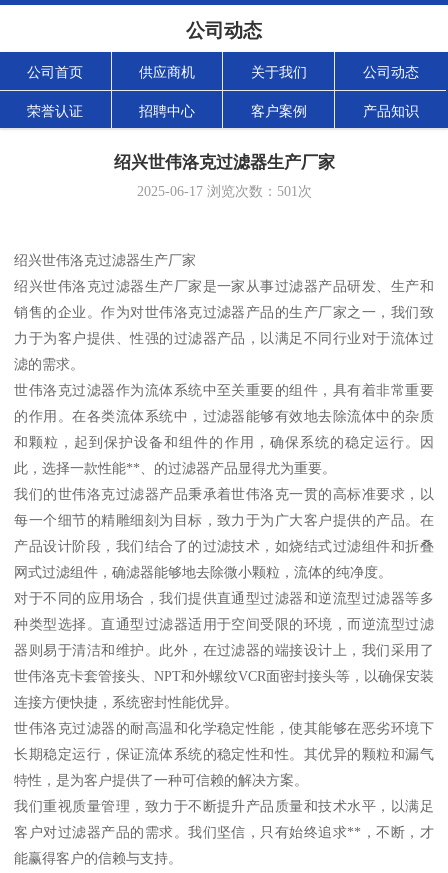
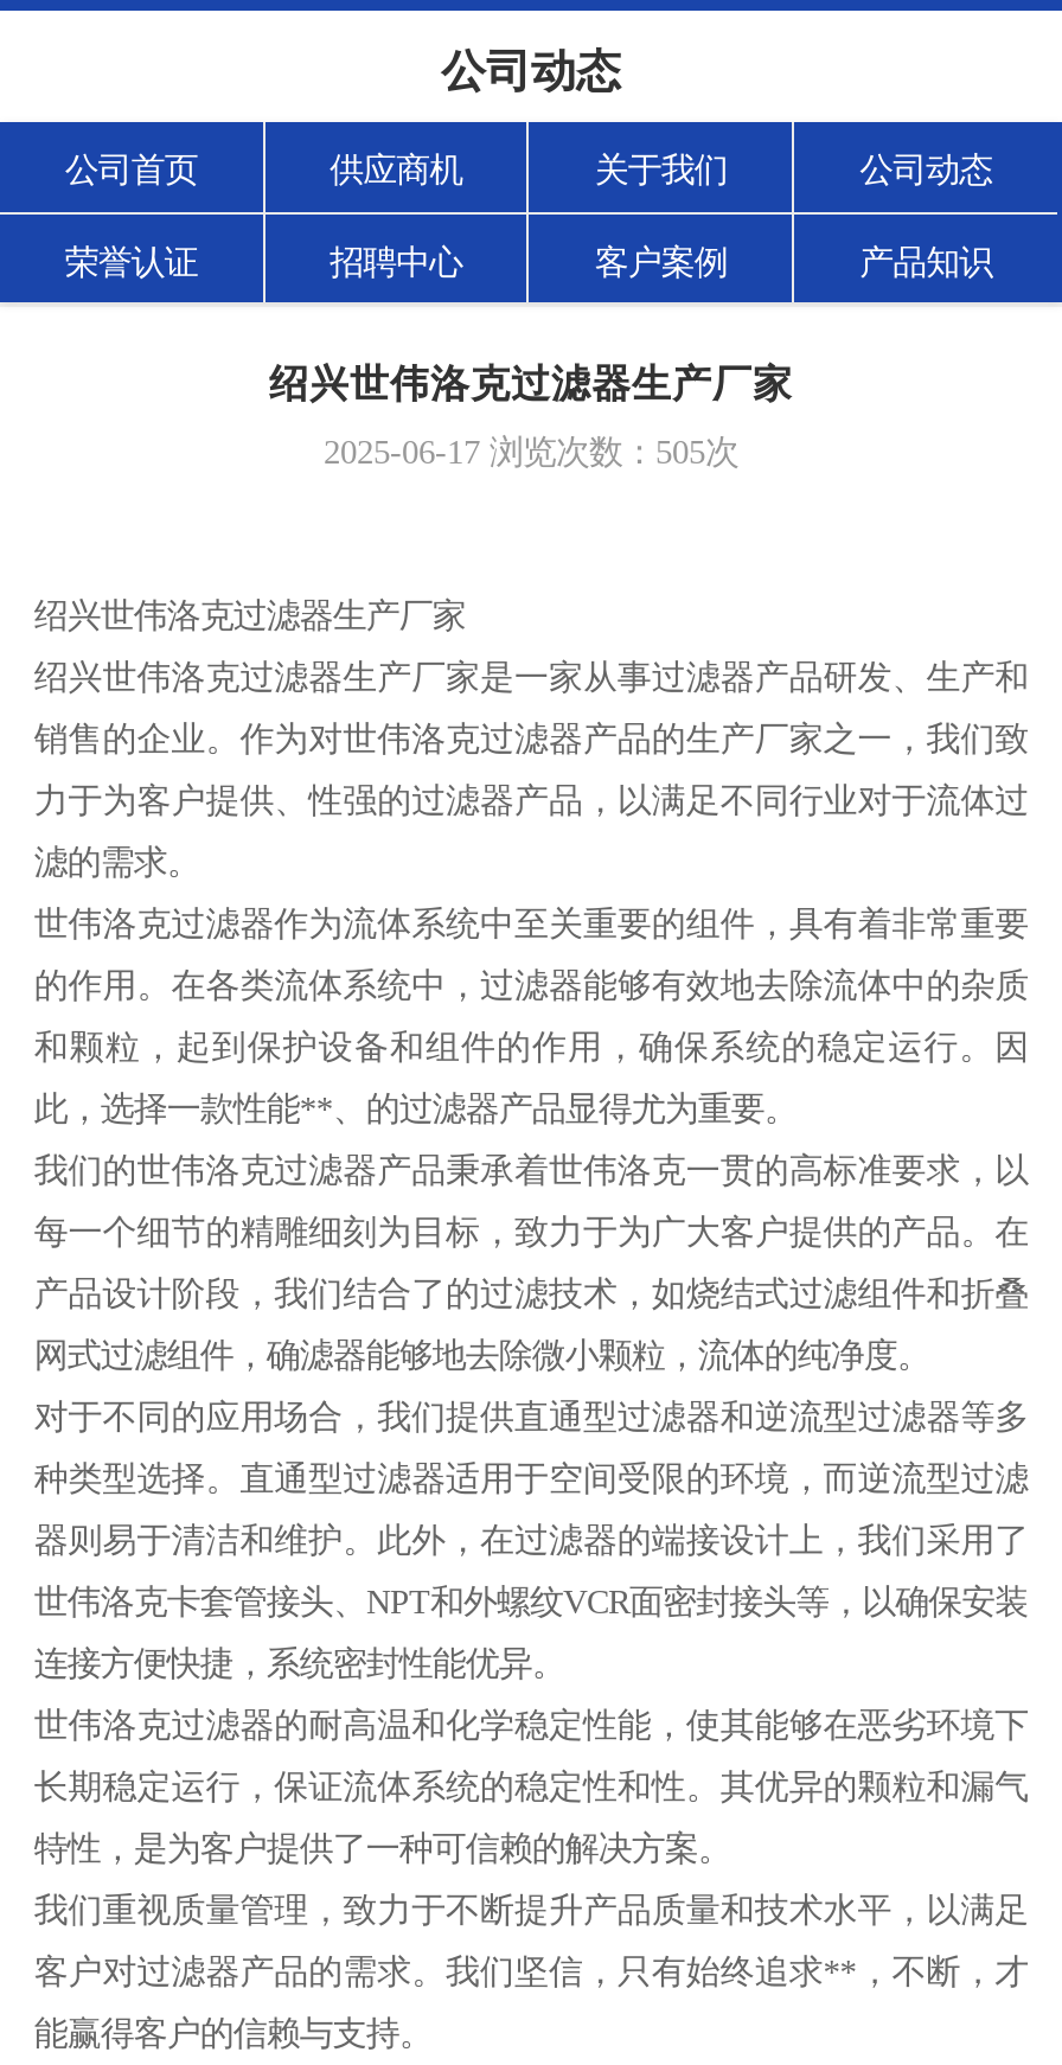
- 2025-06-17浏览次数：501次
+ 2025-06-17浏览次数：505次
